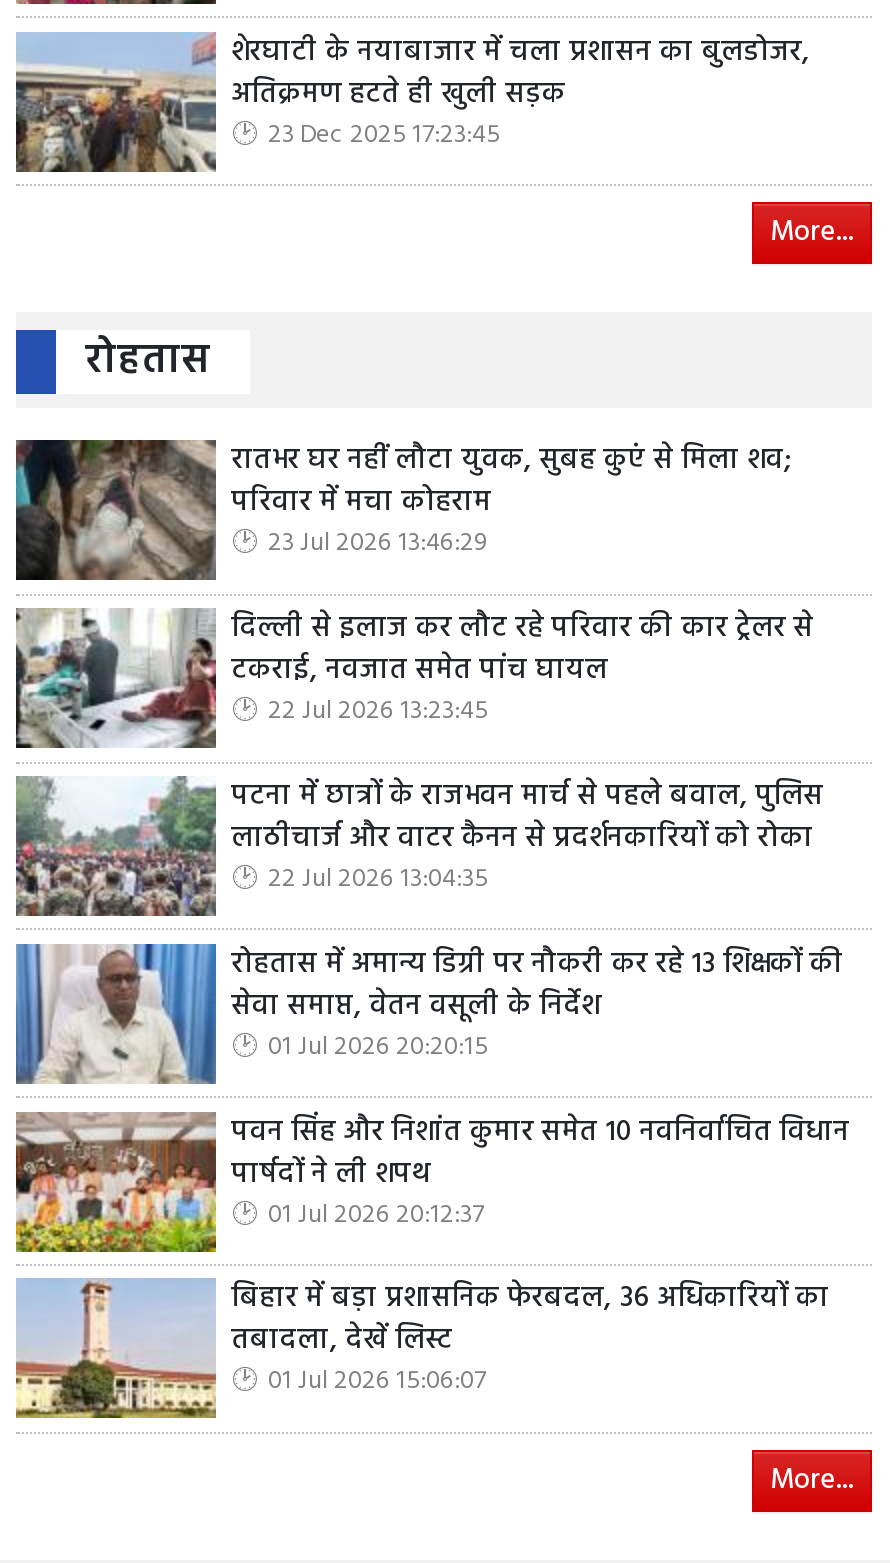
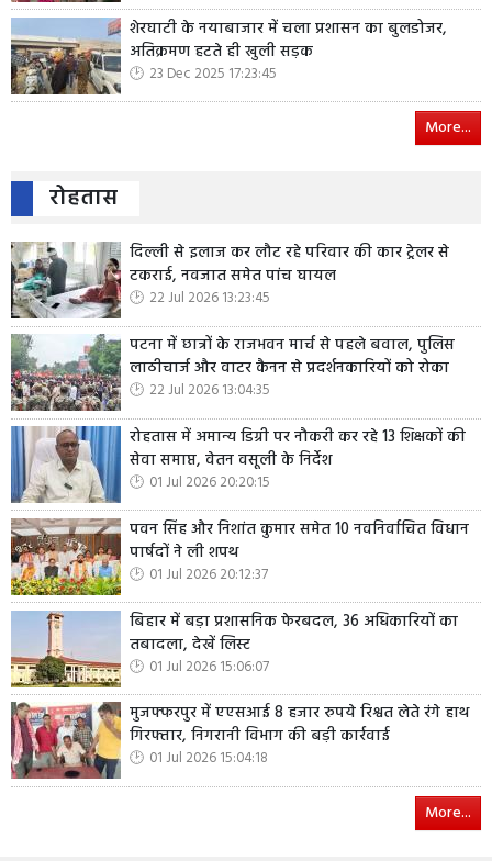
- [image]
- रातभर घर नहीं लौटा युवक, सुबह कुएं से मिला शव;
- परिवार में मचा कोहराम
- 23 Jul 2026 13:46:29

moved up: [image] | दिल्ली से इलाज कर लौट रहे परिवार की कार ट्रेलर से | टकराई, नवजात समेत पांच घायल | ... | तबादला, देखें लिस्ट | 01 Jul 2026 15:06:07

+ [image]
+ मुजफ्फरपुर में एएसआई 8 हजार रुपये रिश्वत लेते रंगे हाथ
+ गिरफ्तार, निगरानी विभाग की बड़ी कार्रवाई
+ 01 Jul 2026 15:04:18
